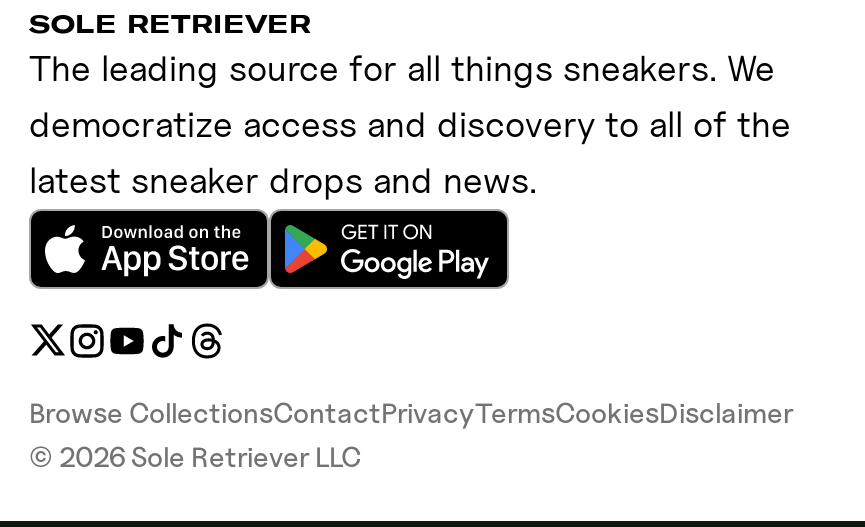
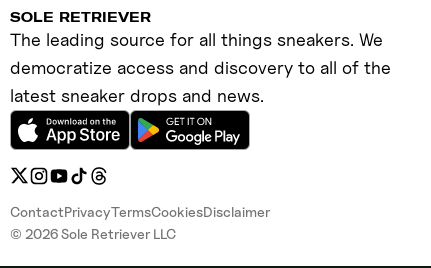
- Browse CollectionsContactPrivacyTermsCookiesDisclaimer
+ ContactPrivacyTermsCookiesDisclaimer
